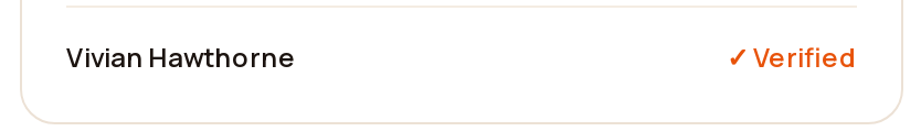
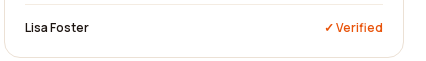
- Vivian Hawthorne
+ Lisa Foster
